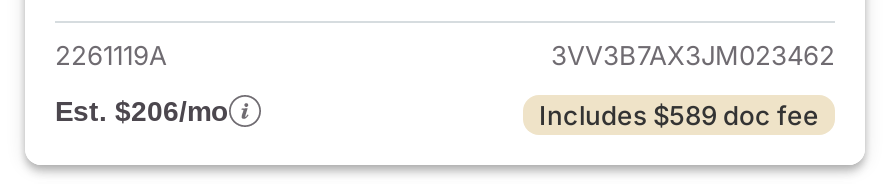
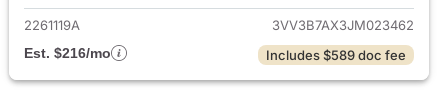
- Est. $206/mo
+ Est. $216/mo
